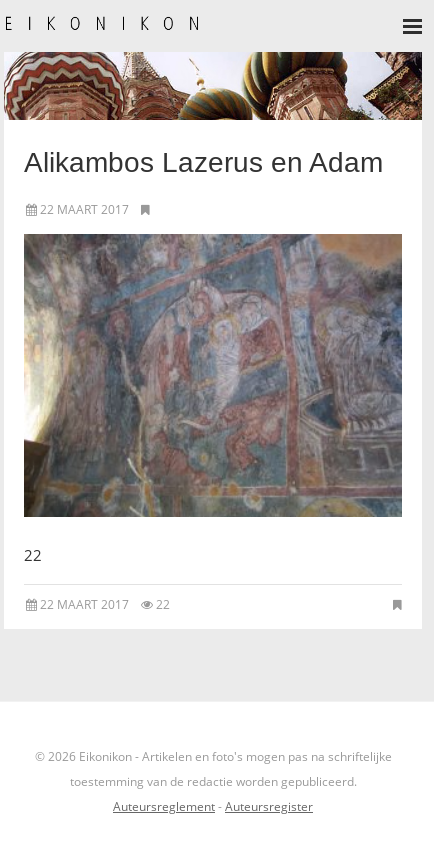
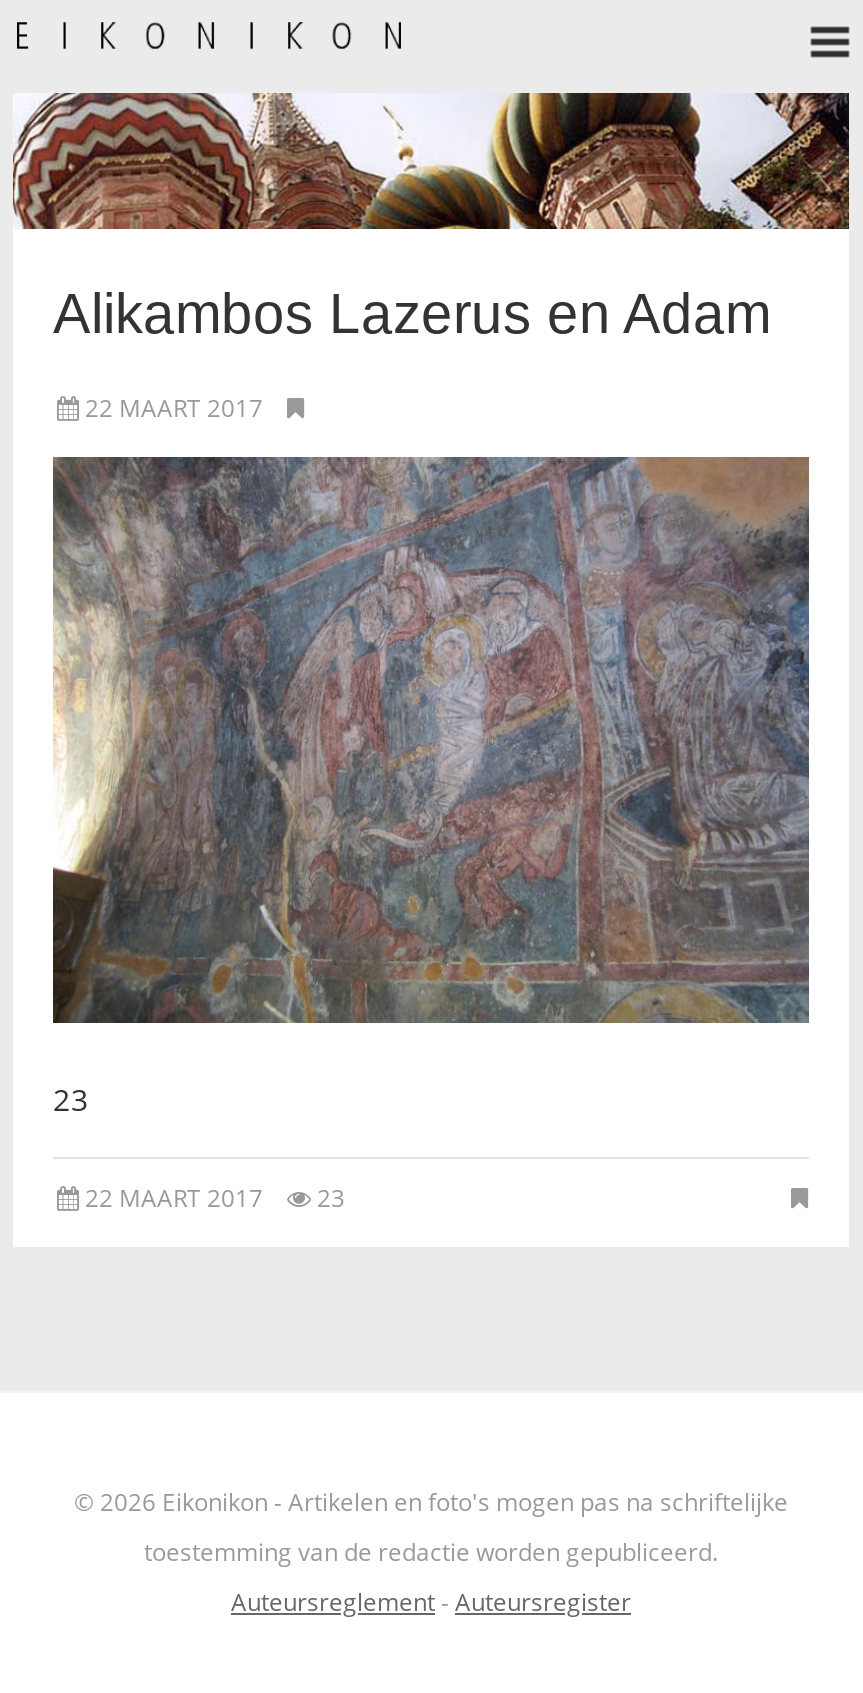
- 22
+ 23

- 22 MAART 2017 22
+ 22 MAART 2017 23
